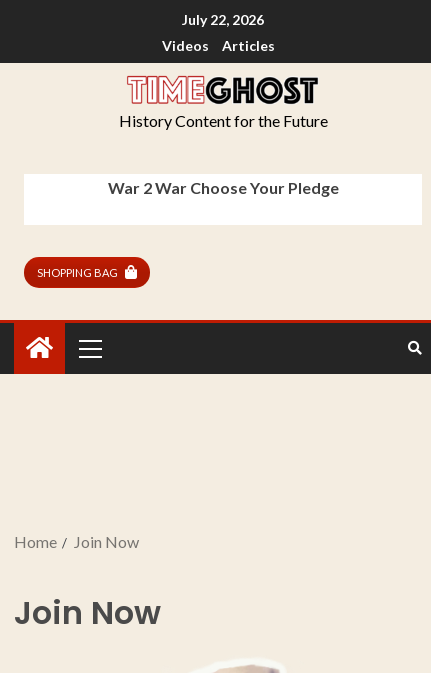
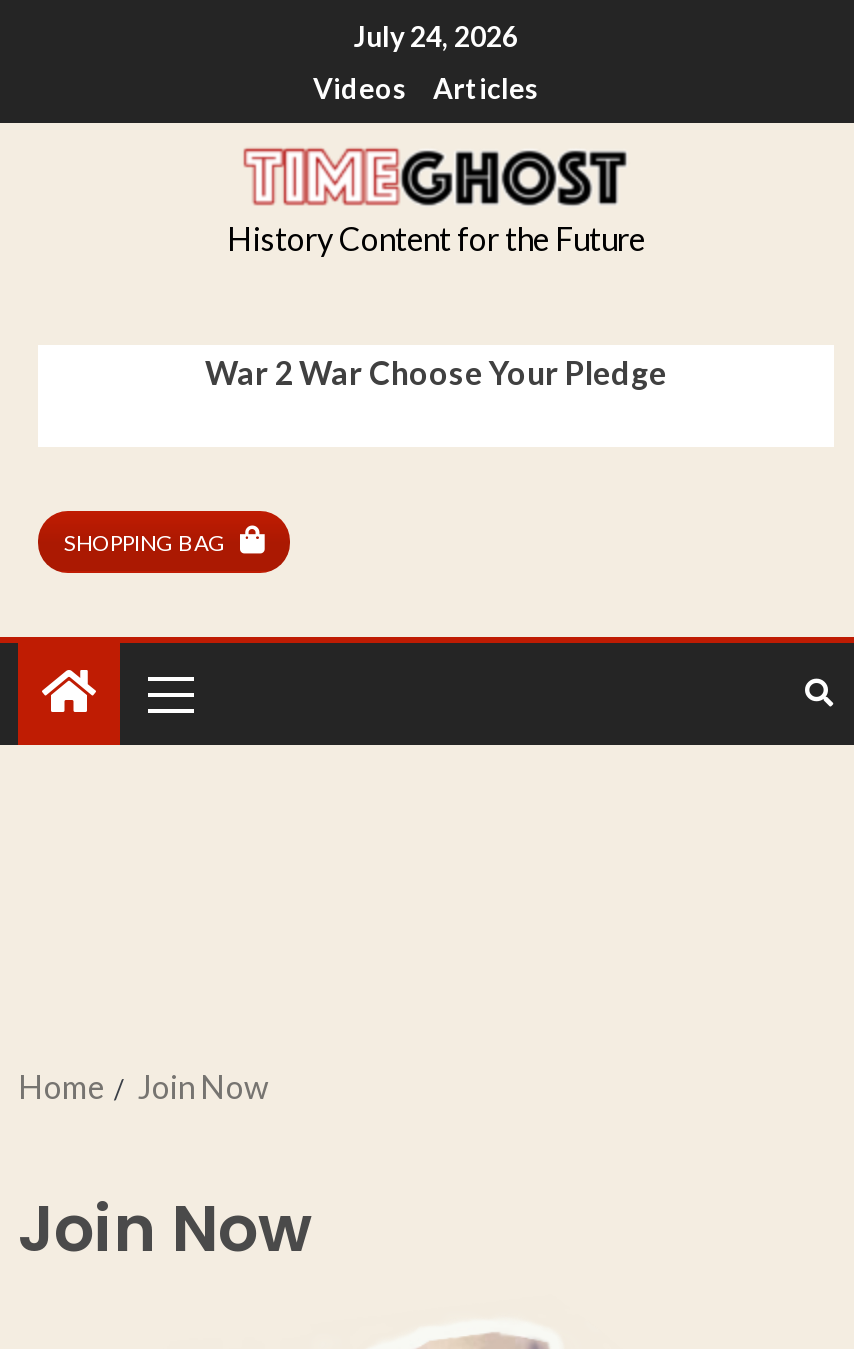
- July 22, 2026
+ July 24, 2026
